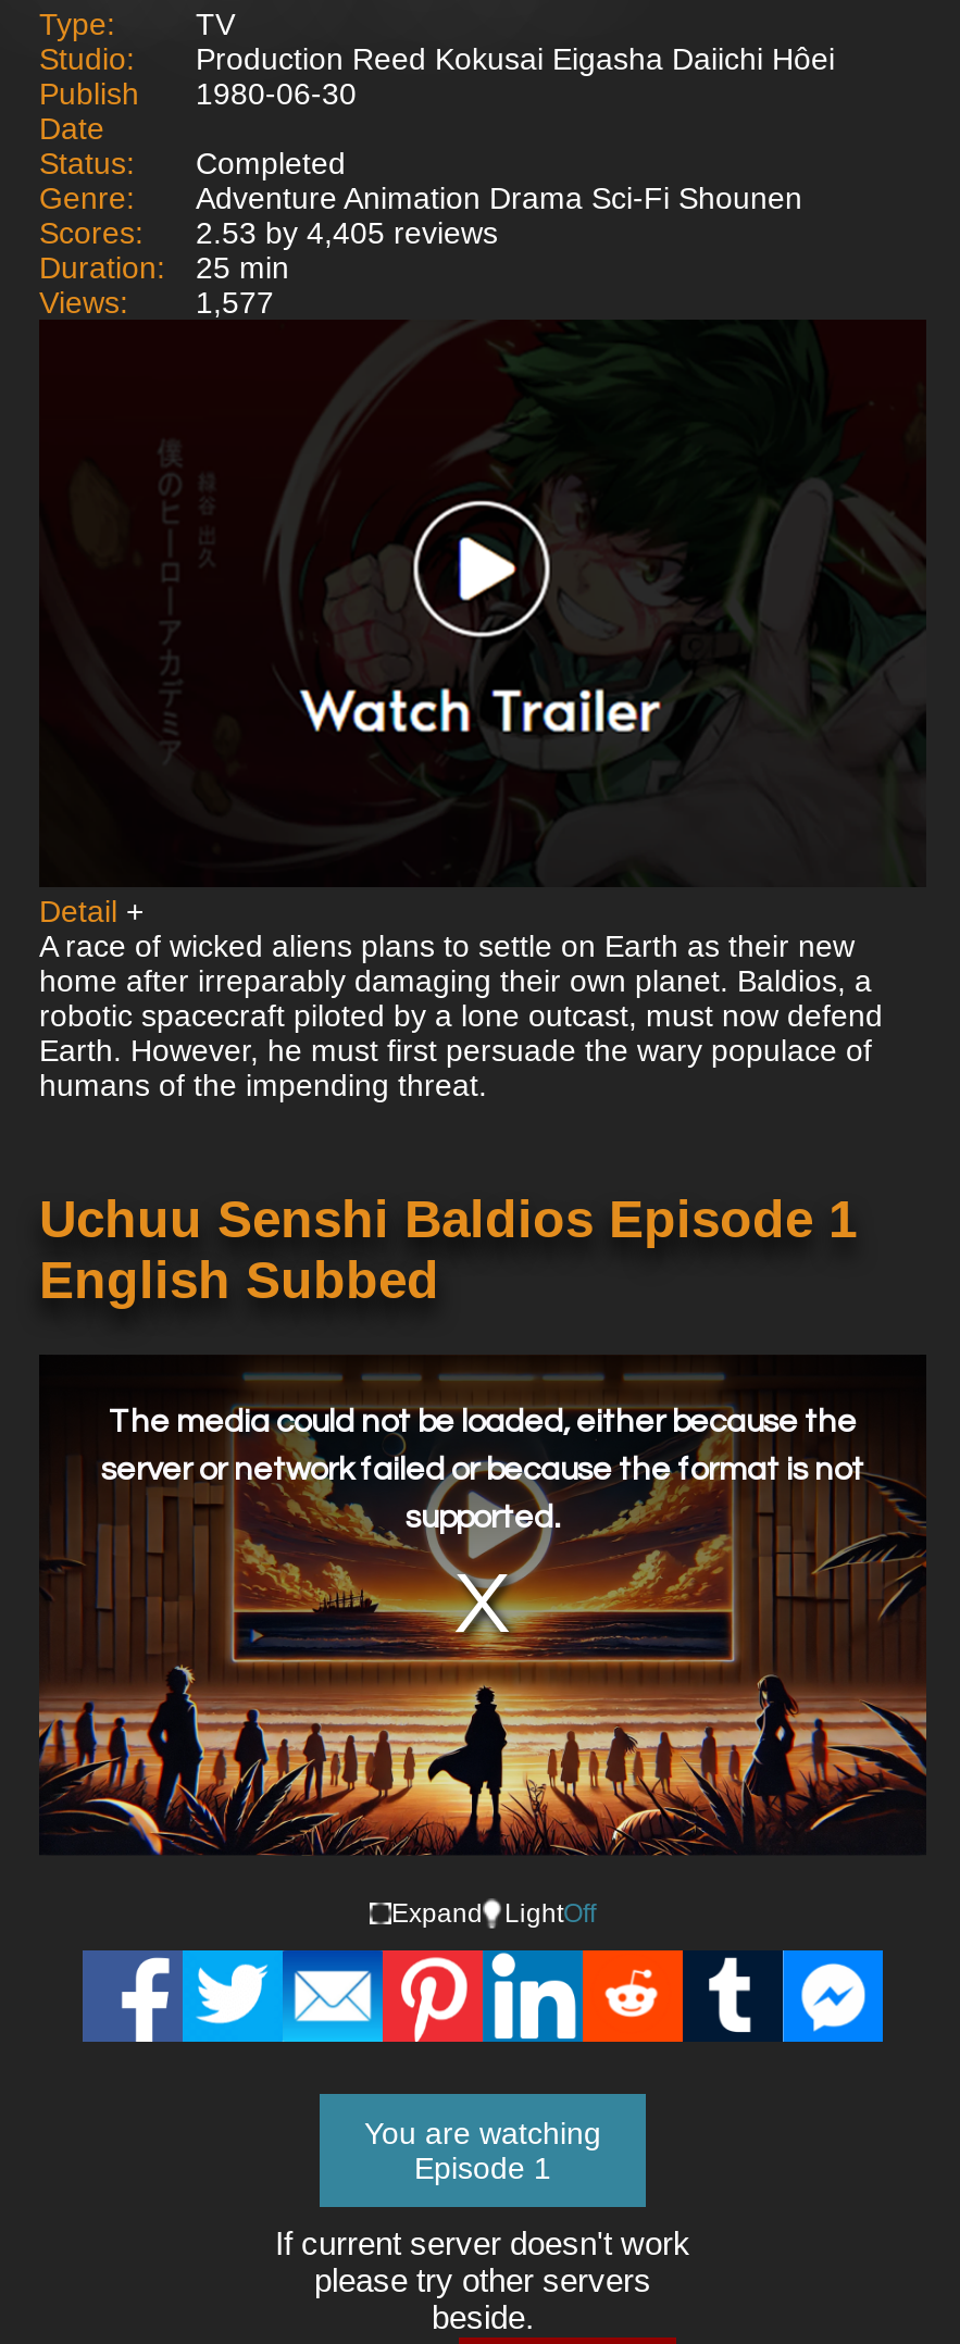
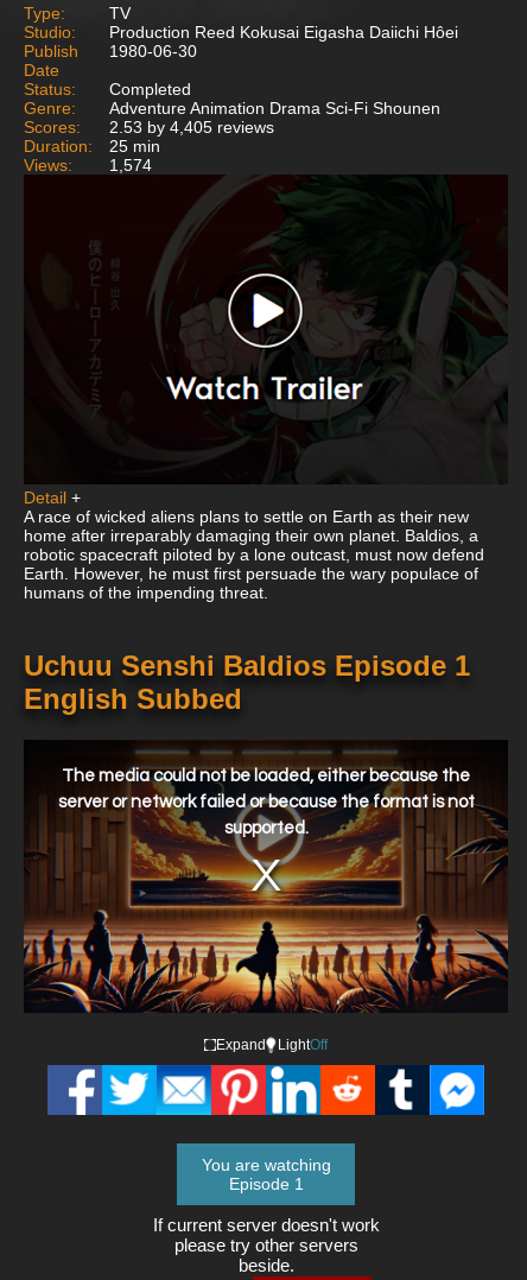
- Views: 1,577
+ Views: 1,574
